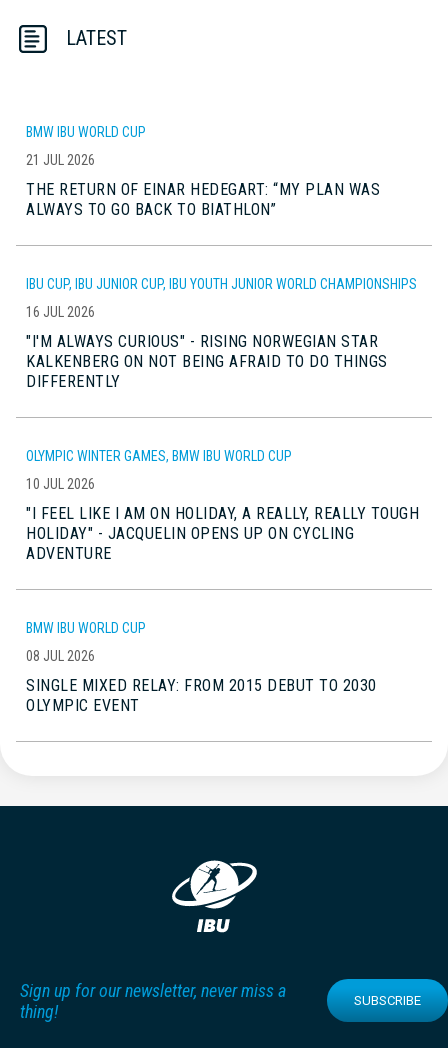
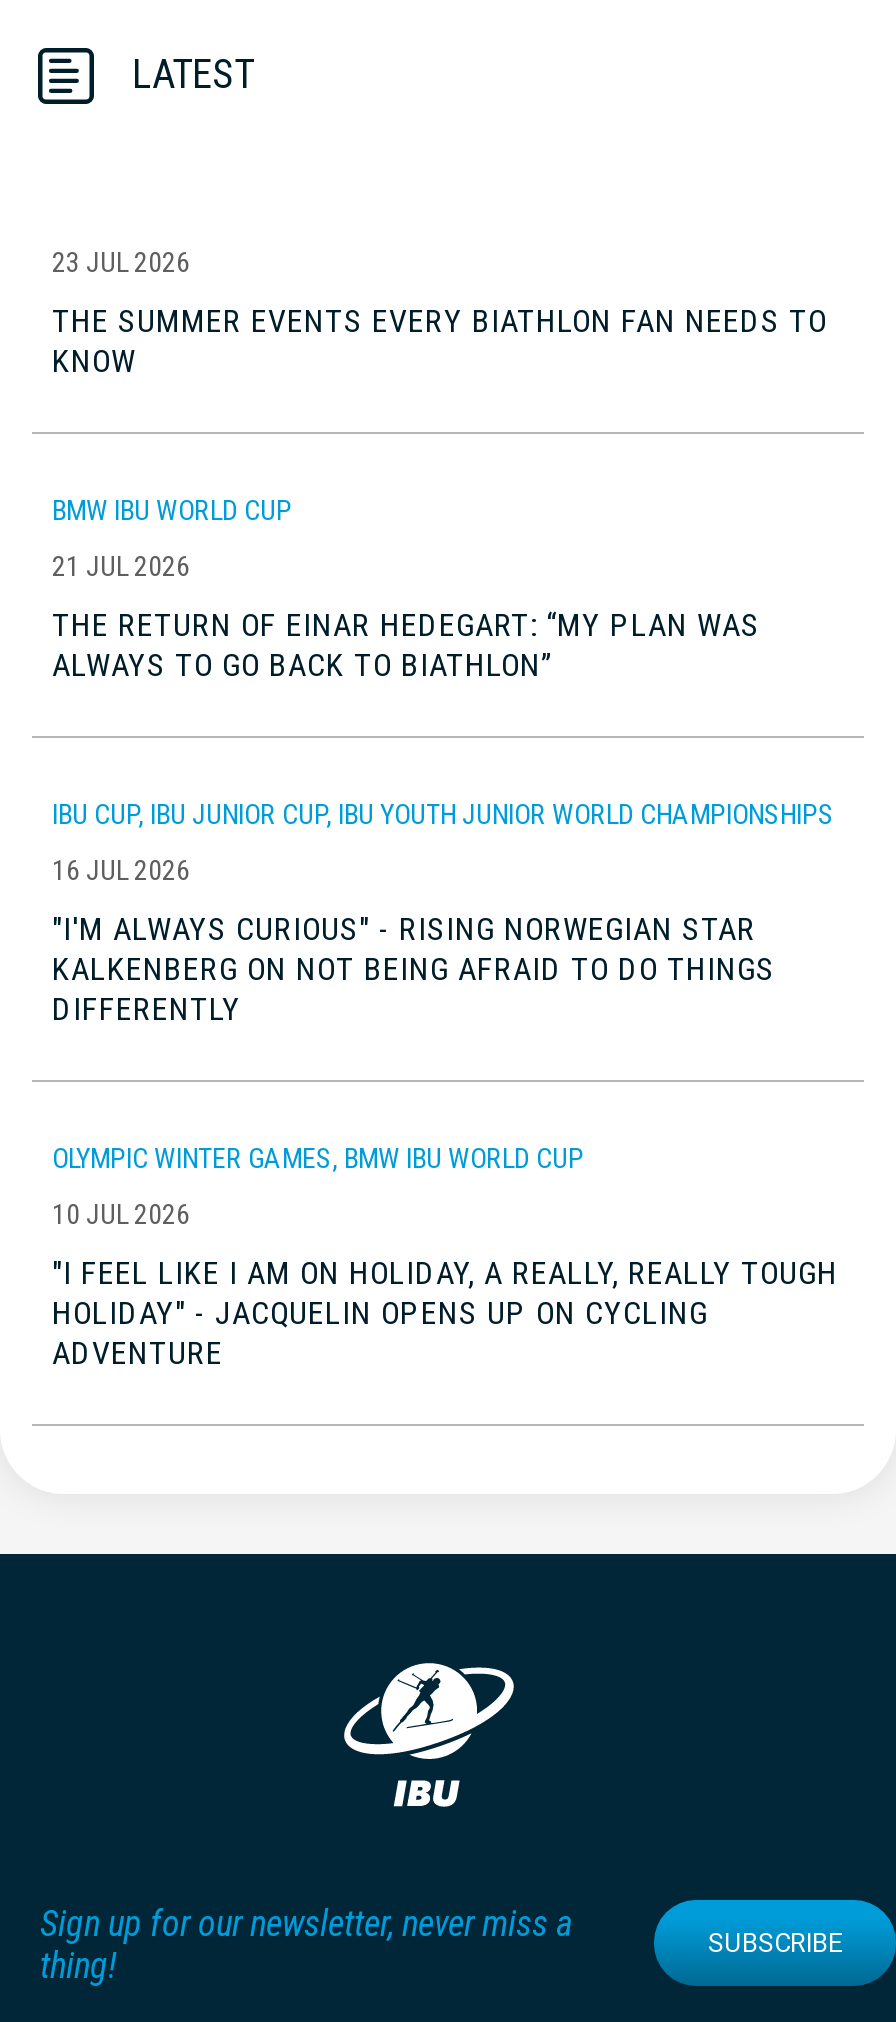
+ 23 JUL 2026
+ THE SUMMER EVENTS EVERY BIATHLON FAN NEEDS TO
+ KNOW

moved down: BMW IBU WORLD CUP | 21 JUL 2026 | THE RETURN OF EINAR HEDEGART: “MY PLAN WAS | ... | HOLIDAY" - JACQUELIN OPENS UP ON CYCLING | ADVENTURE

- BMW IBU WORLD CUP
- 08 JUL 2026
- SINGLE MIXED RELAY: FROM 2015 DEBUT TO 2030
- OLYMPIC EVENT
